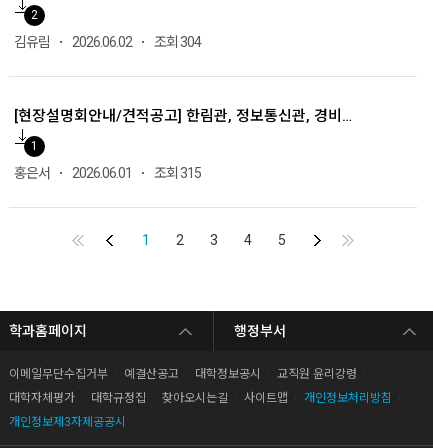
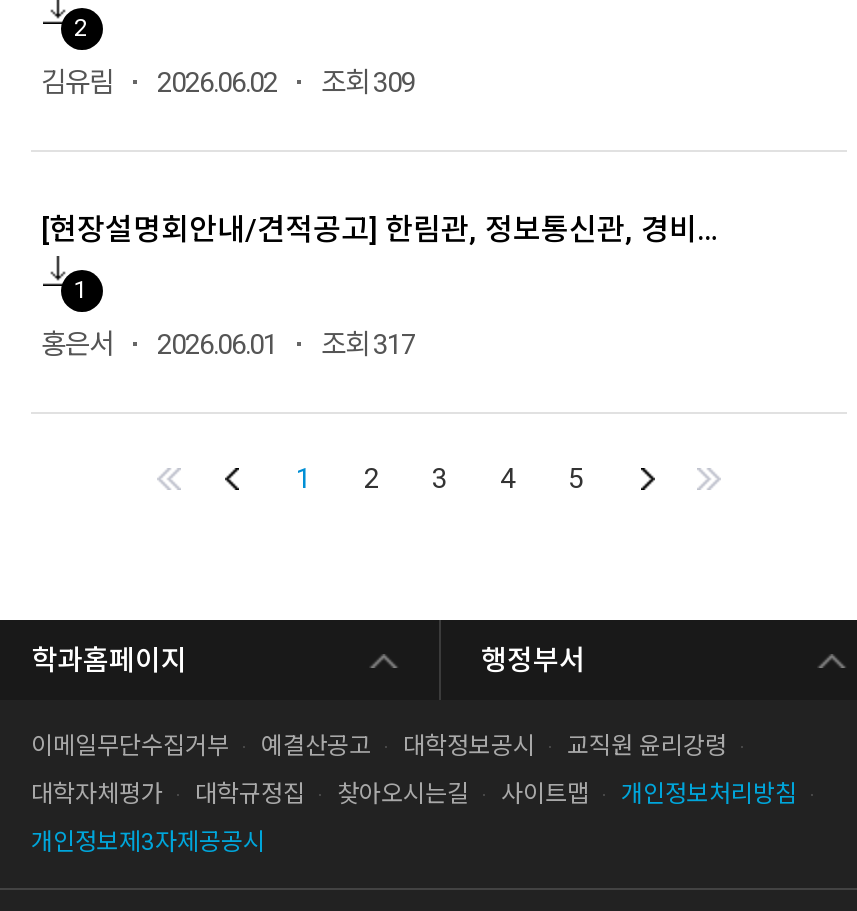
- 김유림 2026.06.02 조회 304
+ 김유림 2026.06.02 조회 309

- 홍은서 2026.06.01 조회 315
+ 홍은서 2026.06.01 조회 317
